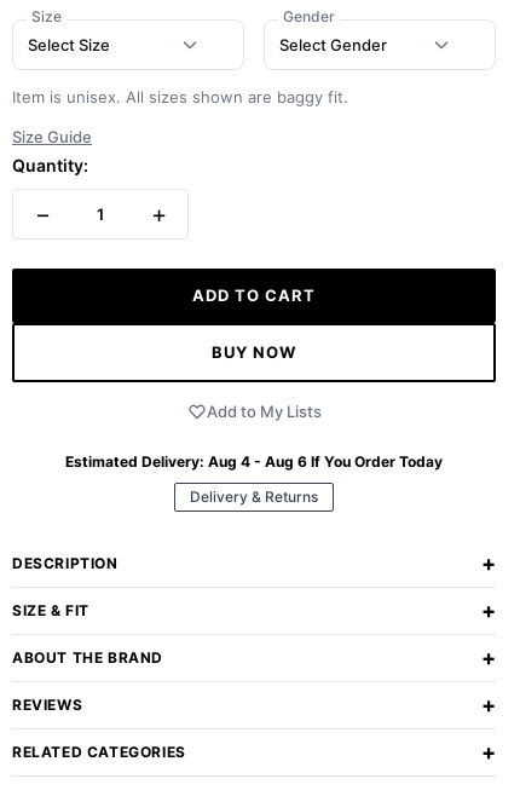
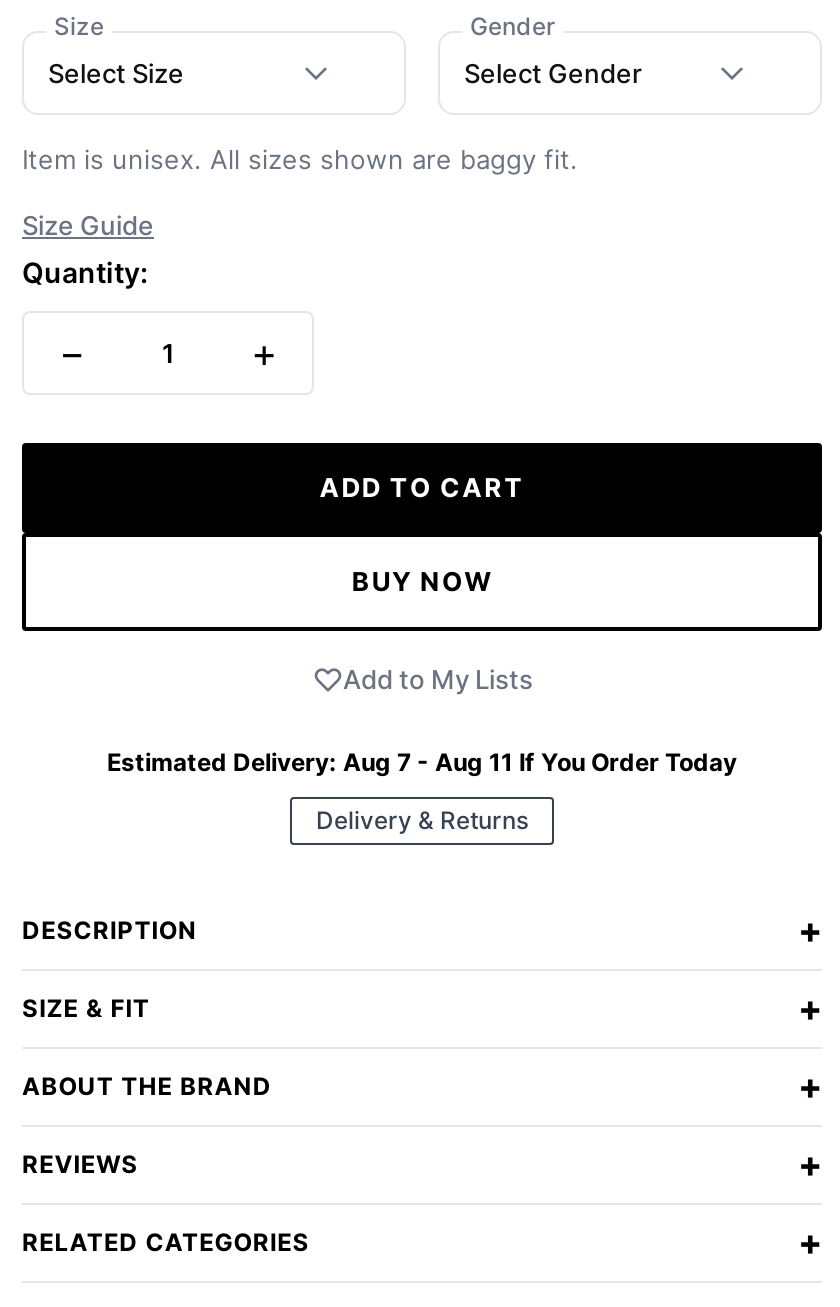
- Estimated Delivery: Aug 4 - Aug 6 If You Order Today
+ Estimated Delivery: Aug 7 - Aug 11 If You Order Today
